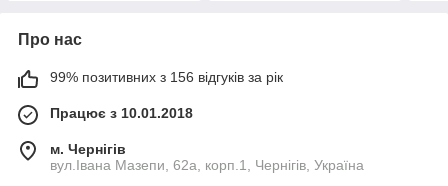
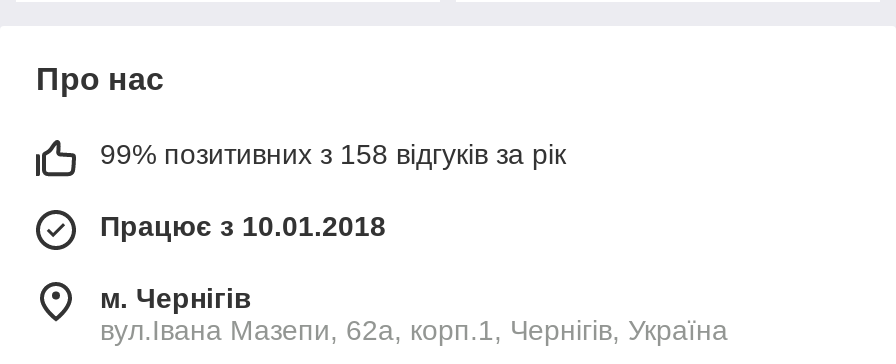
- 99% позитивних з 156 відгуків за рік
+ 99% позитивних з 158 відгуків за рік
